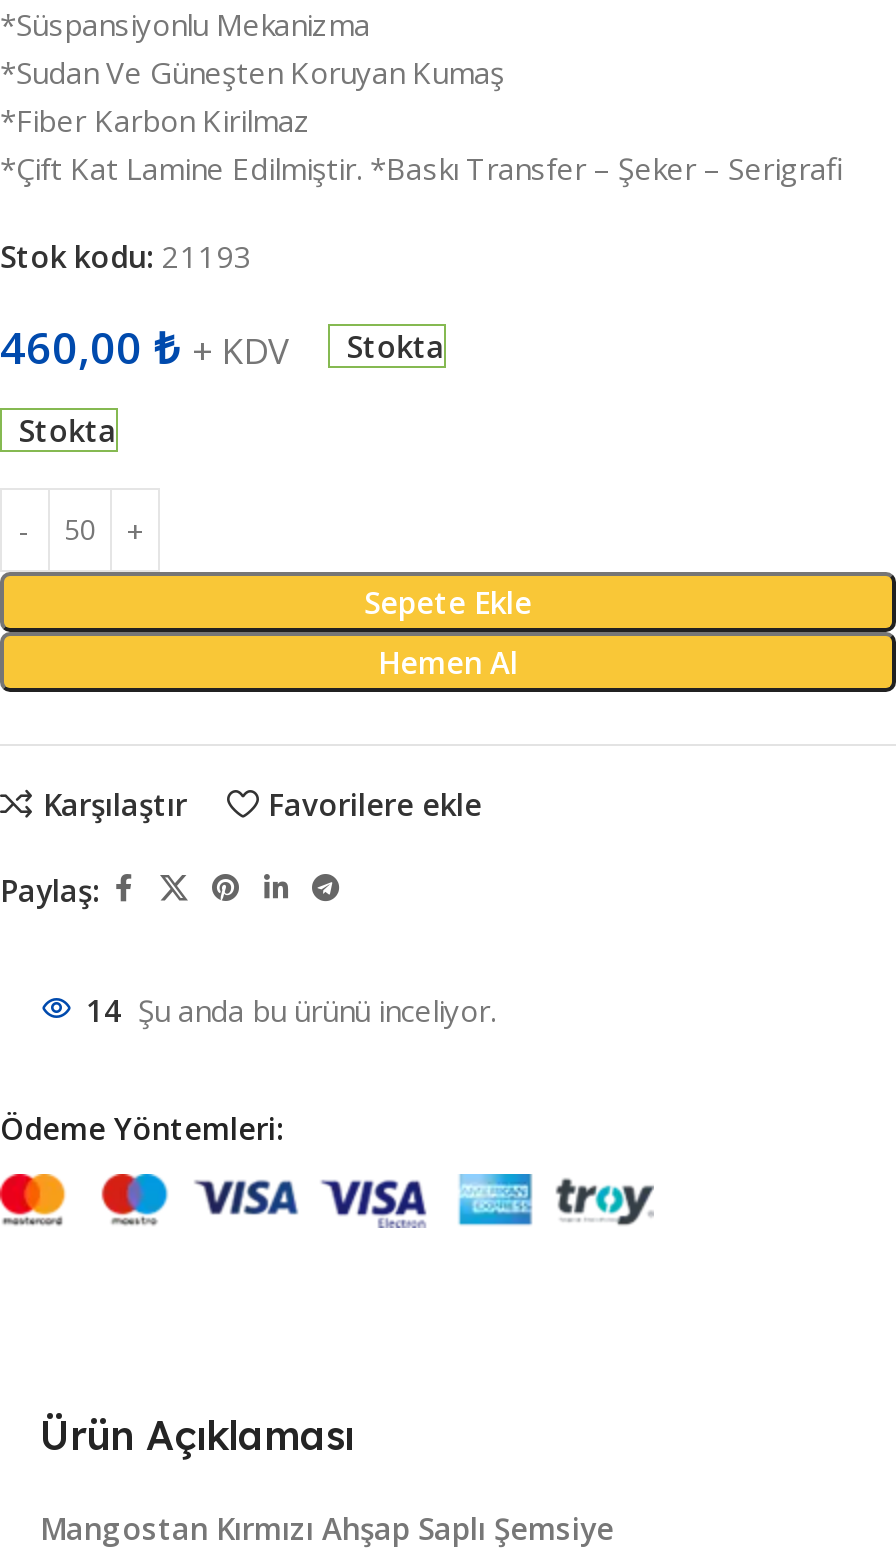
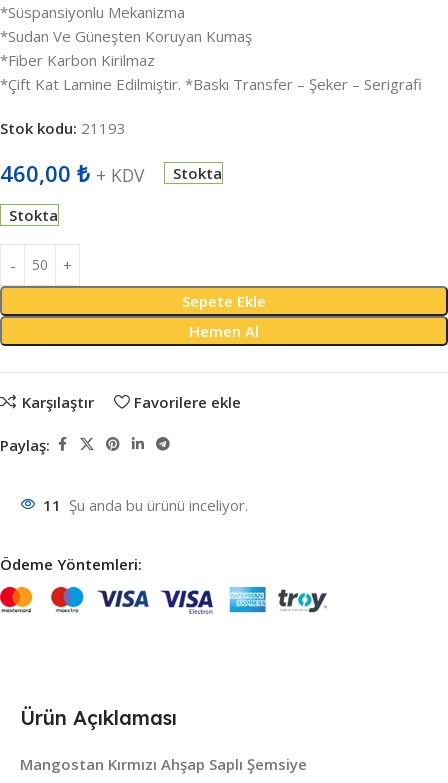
- 14 Şu anda bu ürünü inceliyor.
+ 11 Şu anda bu ürünü inceliyor.
